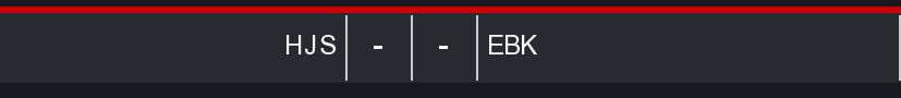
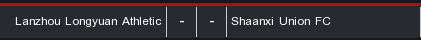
- HJS
+ Lanzhou Longyuan Athletic

- EBK
+ Shaanxi Union FC
